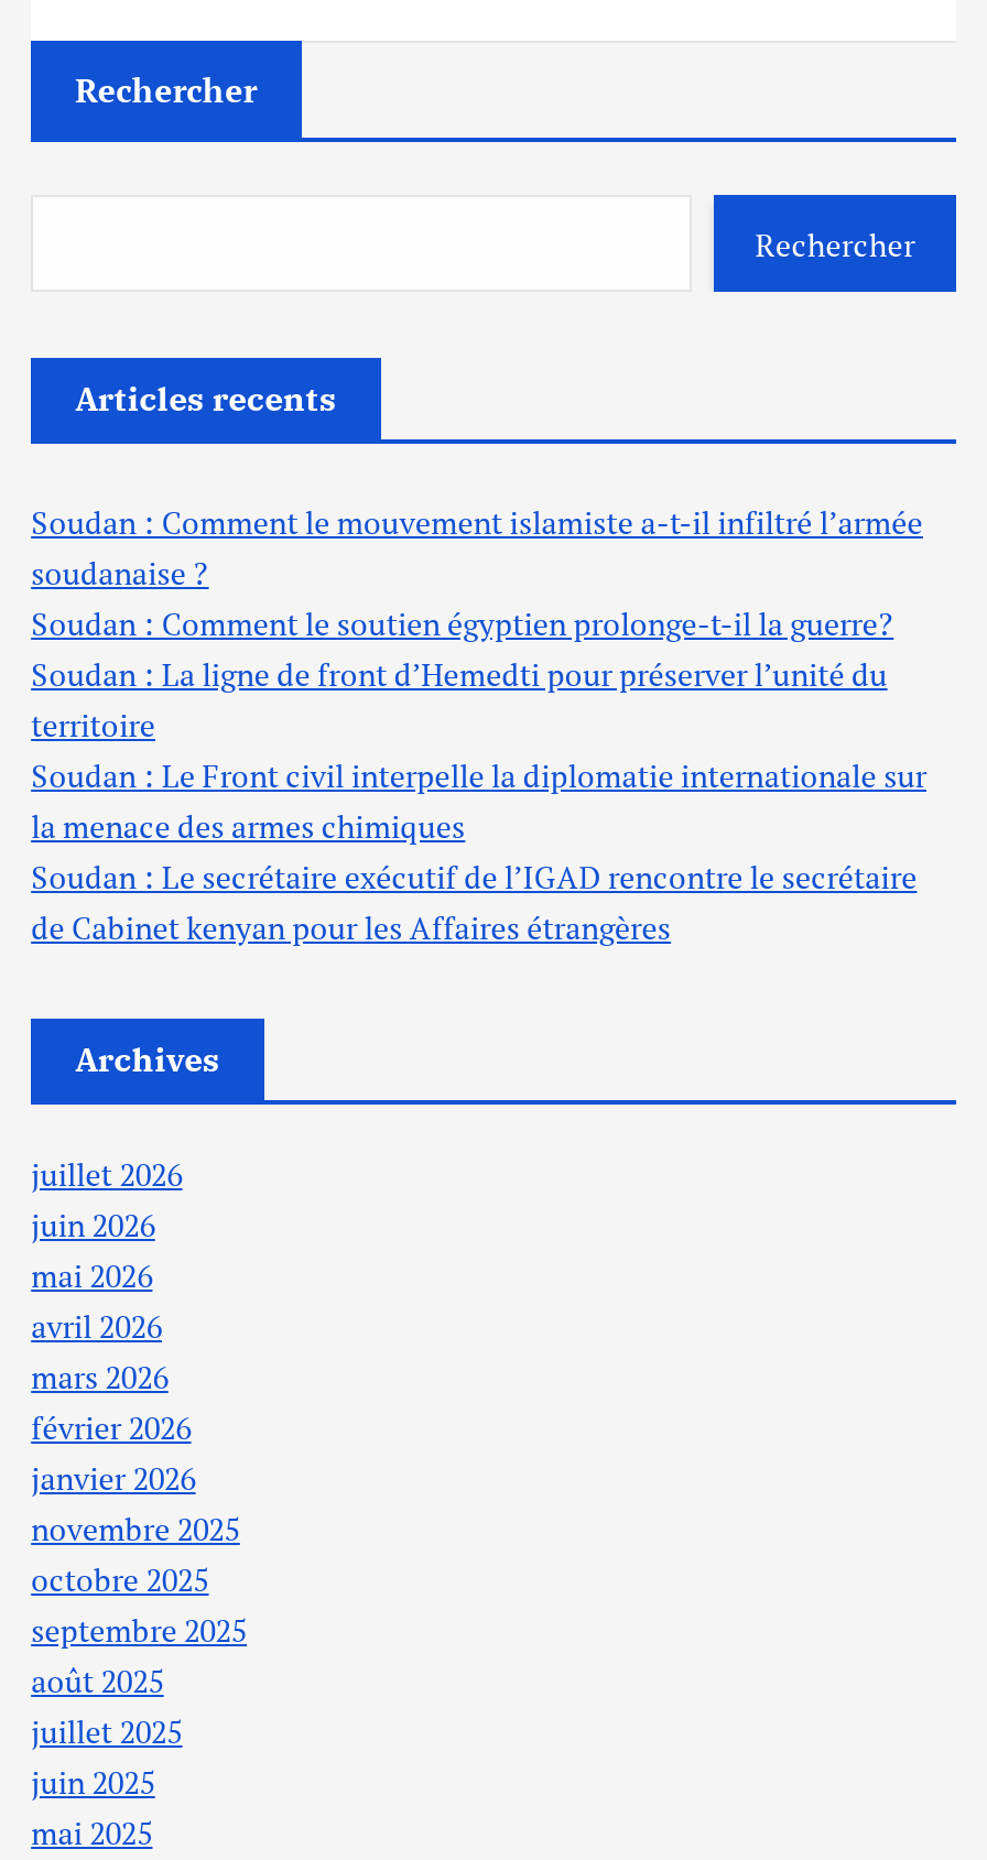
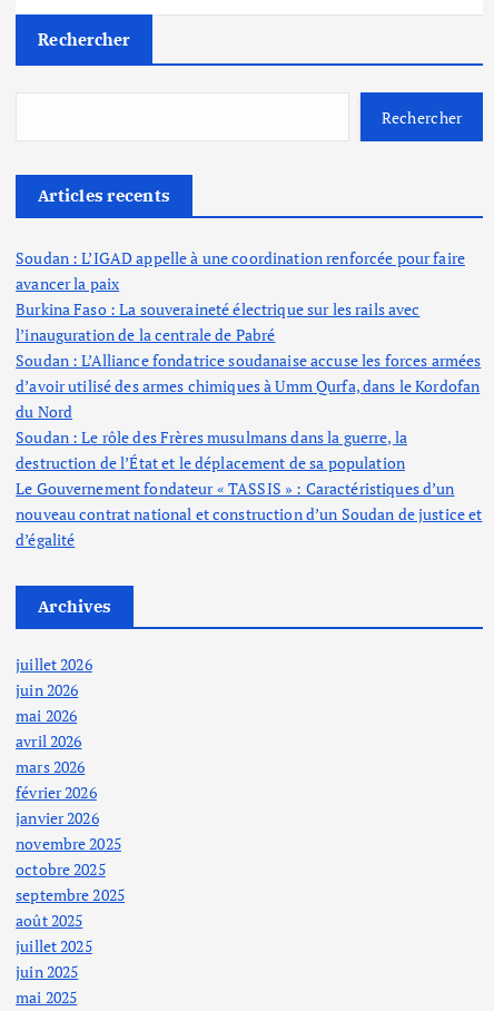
- Soudan : Comment le mouvement islamiste a-t-il infiltré l’armée
- soudanaise ?
- Soudan : Comment le soutien égyptien prolonge-t-il la guerre?
- Soudan : La ligne de front d’Hemedti pour préserver l’unité du
- territoire
- Soudan : Le Front civil interpelle la diplomatie internationale sur
- la menace des armes chimiques
- Soudan : Le secrétaire exécutif de l’IGAD rencontre le secrétaire
- de Cabinet kenyan pour les Affaires étrangères
+ Soudan : L’IGAD appelle à une coordination renforcée pour faire
+ avancer la paix
+ Burkina Faso : La souveraineté électrique sur les rails avec
+ l’inauguration de la centrale de Pabré
+ Soudan : L’Alliance fondatrice soudanaise accuse les forces armées
+ d’avoir utilisé des armes chimiques à Umm Qurfa, dans le Kordofan
+ du Nord
+ Soudan : Le rôle des Frères musulmans dans la guerre, la
+ destruction de l’État et le déplacement de sa population
+ Le Gouvernement fondateur « TASSIS » : Caractéristiques d’un
+ nouveau contrat national et construction d’un Soudan de justice et
+ d’égalité
